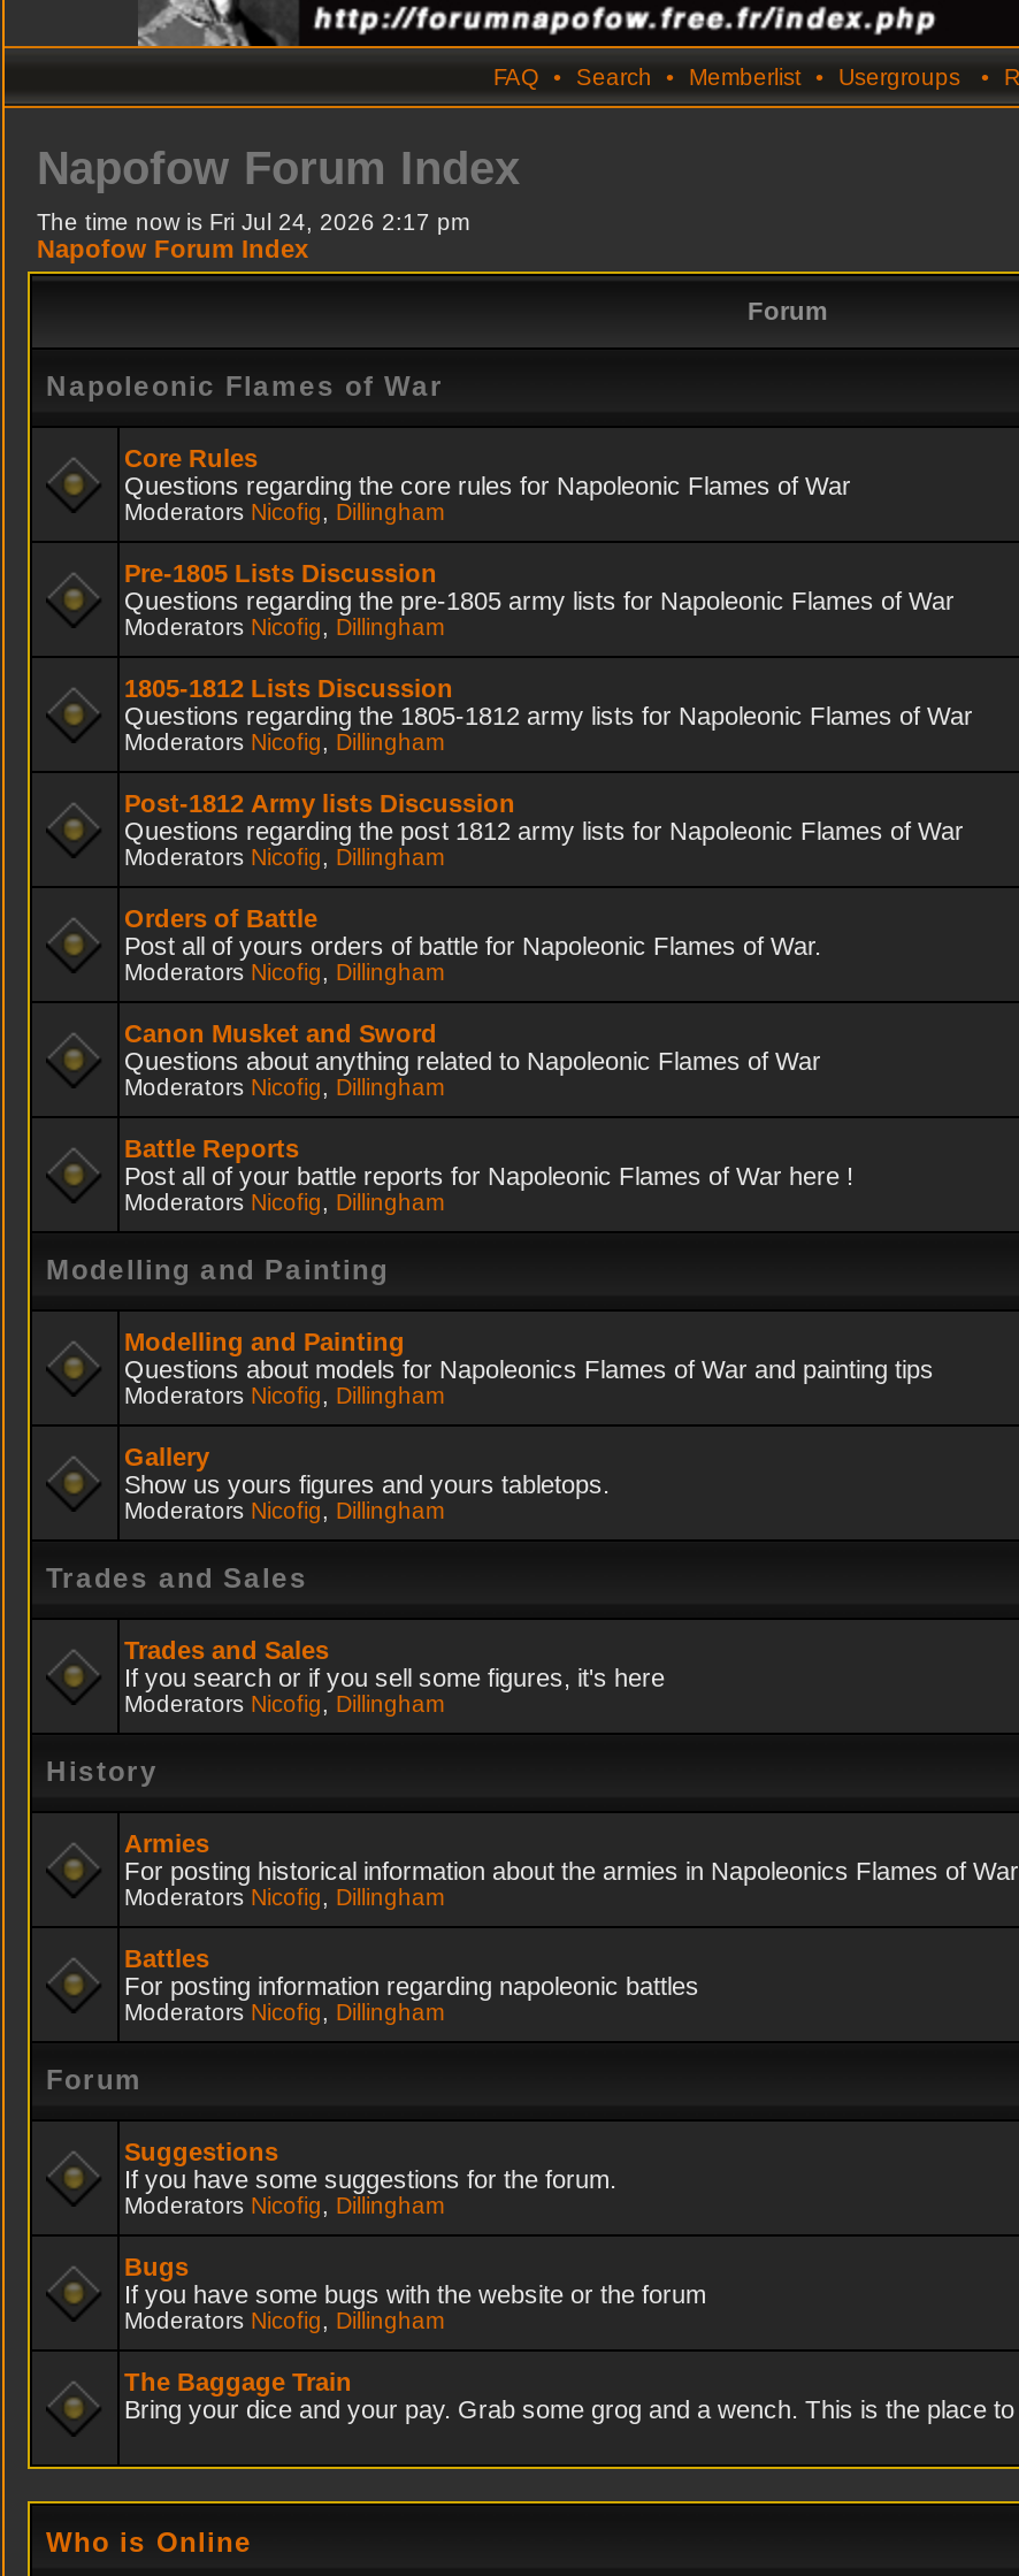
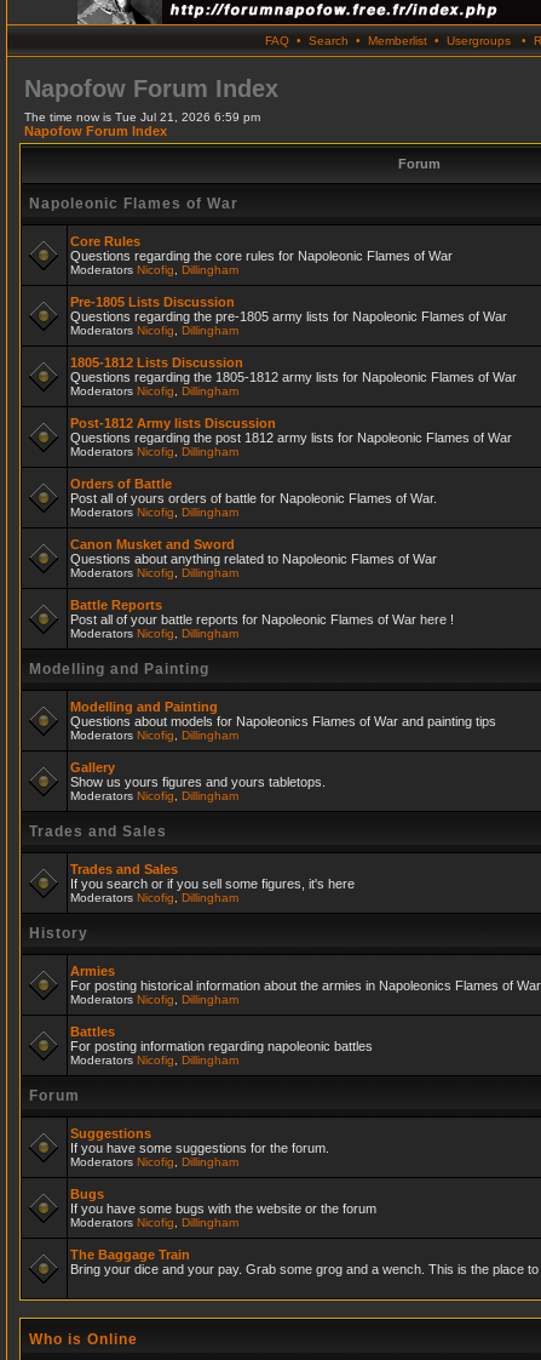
- The time now is Fri Jul 24, 2026 2:17 pm
+ The time now is Tue Jul 21, 2026 6:59 pm
